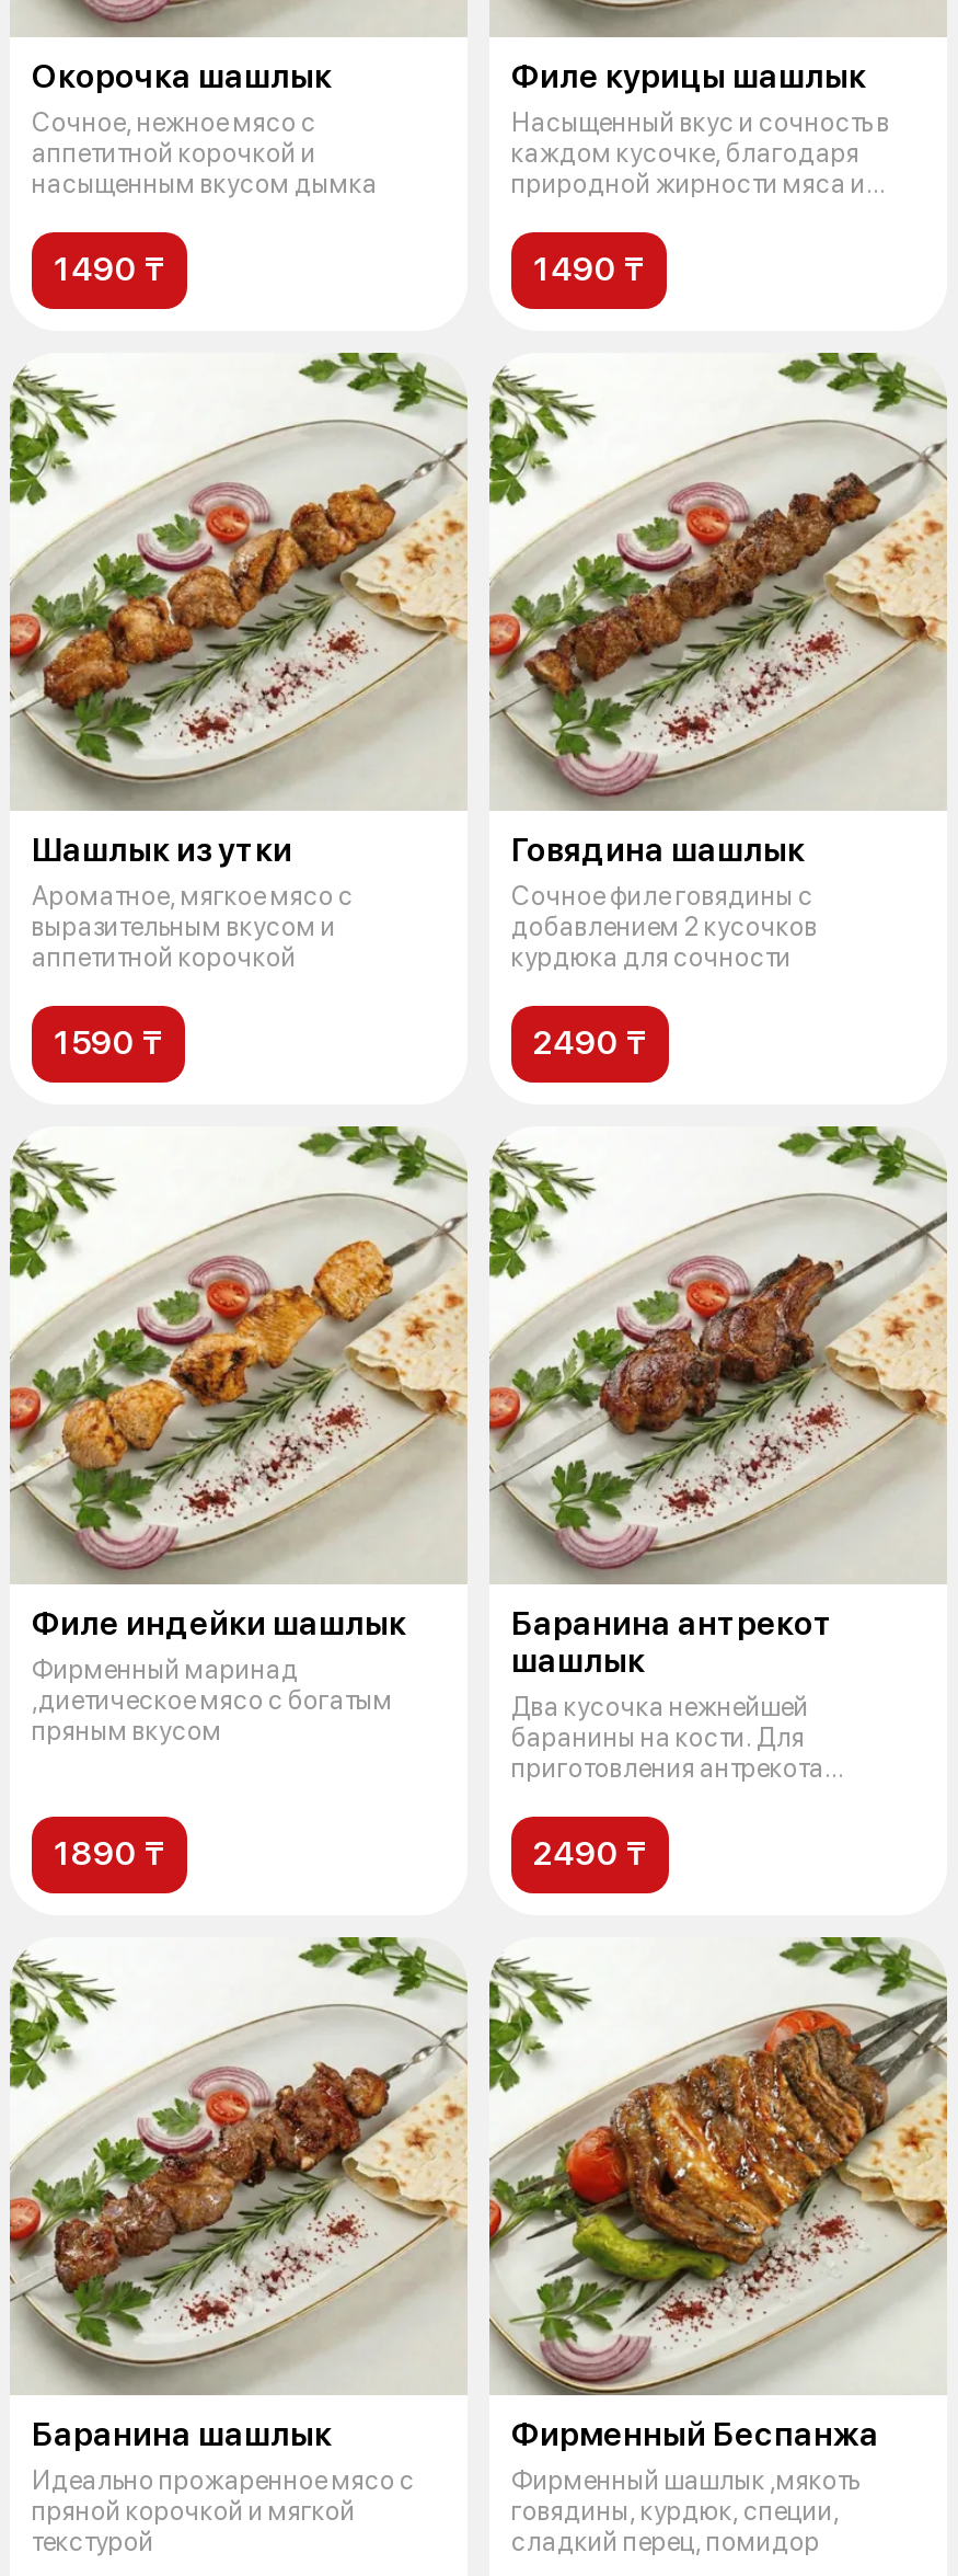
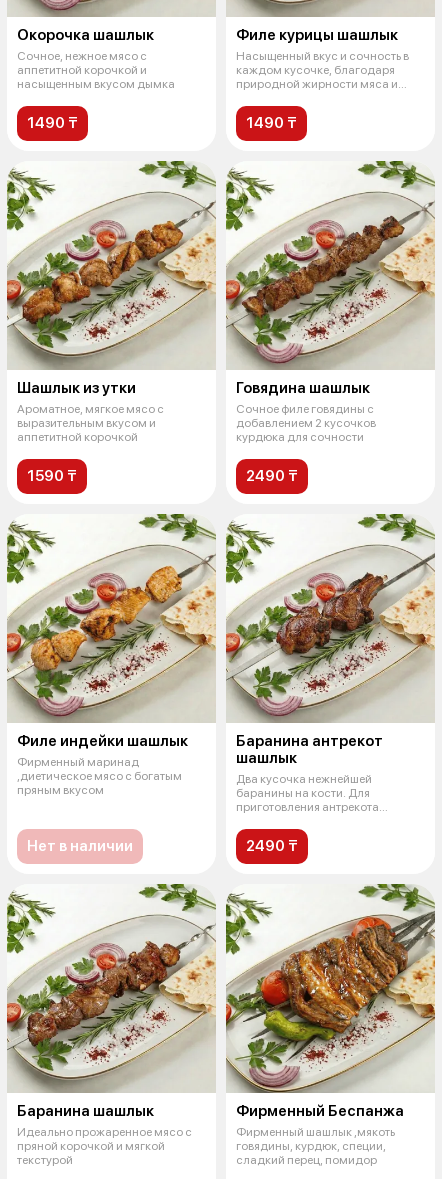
- 1890 ₸
+ Нет в наличии
